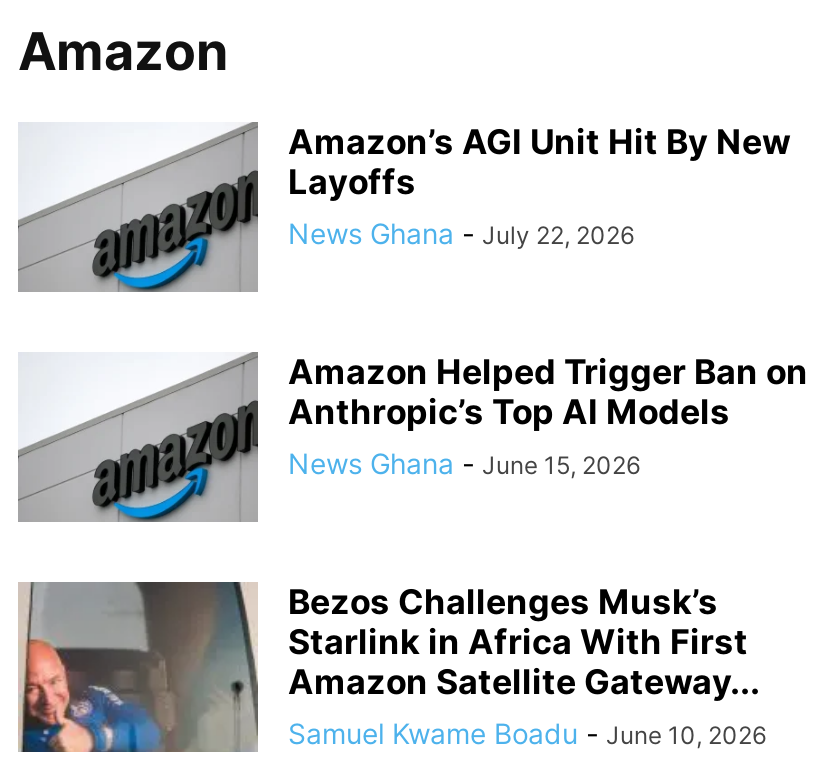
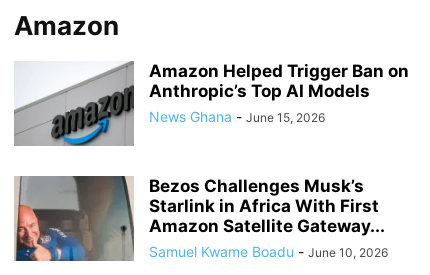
- Amazon’s AGI Unit Hit By New
- Layoffs
- News Ghana - July 22, 2026
